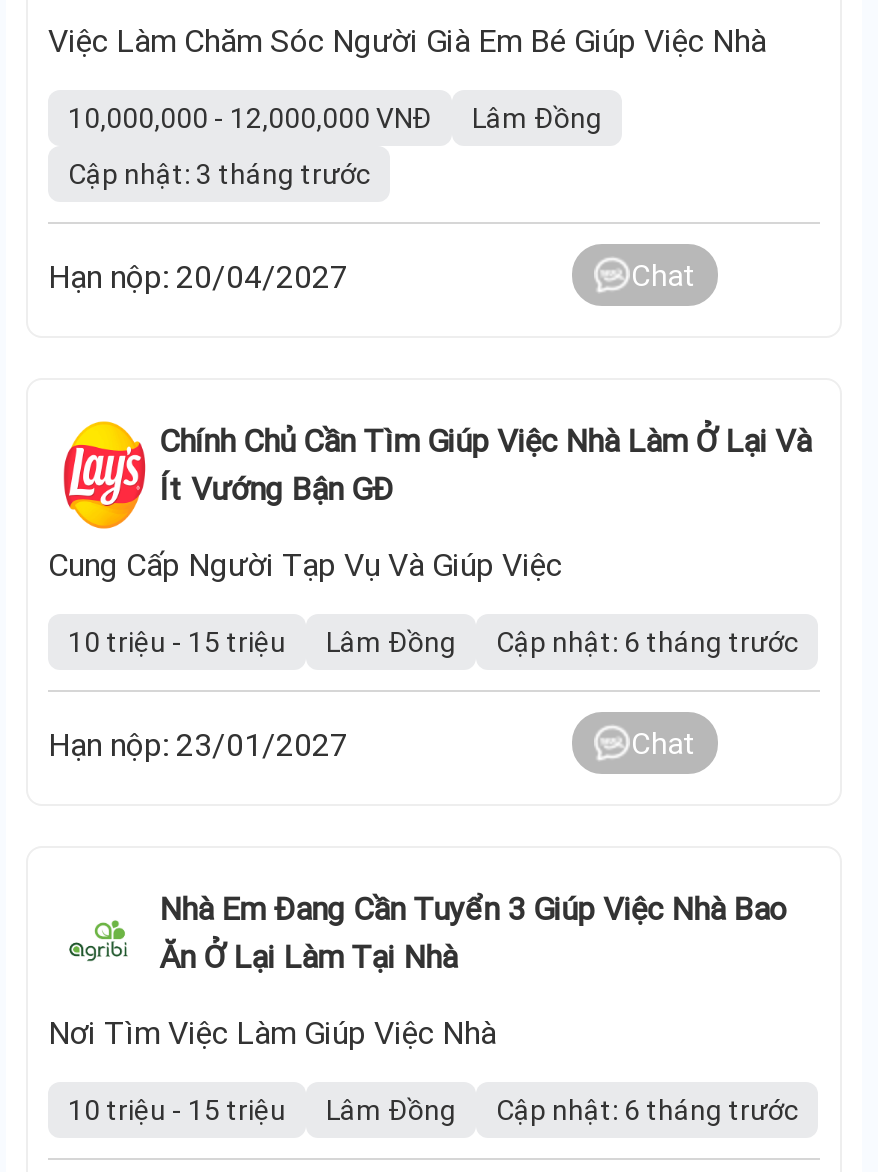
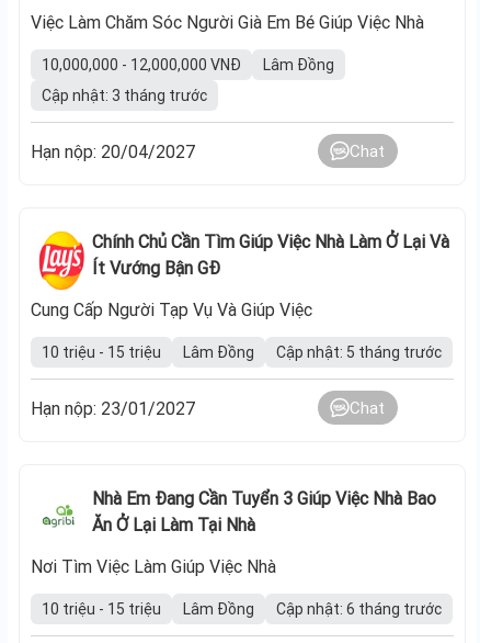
- Cập nhật: 6 tháng trước
+ Cập nhật: 5 tháng trước
